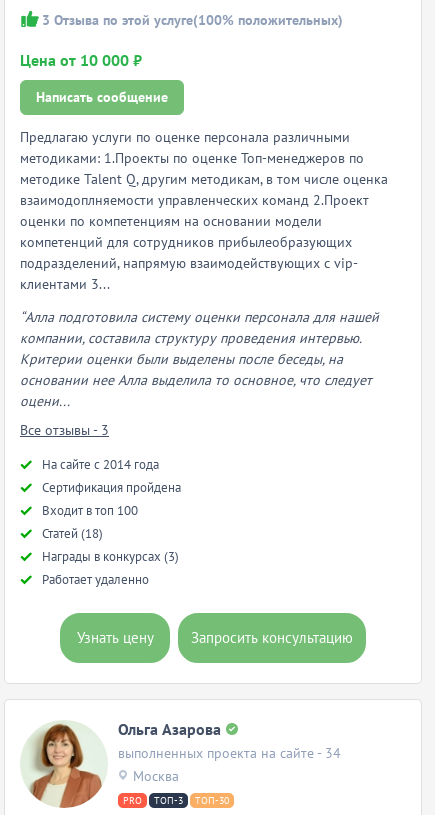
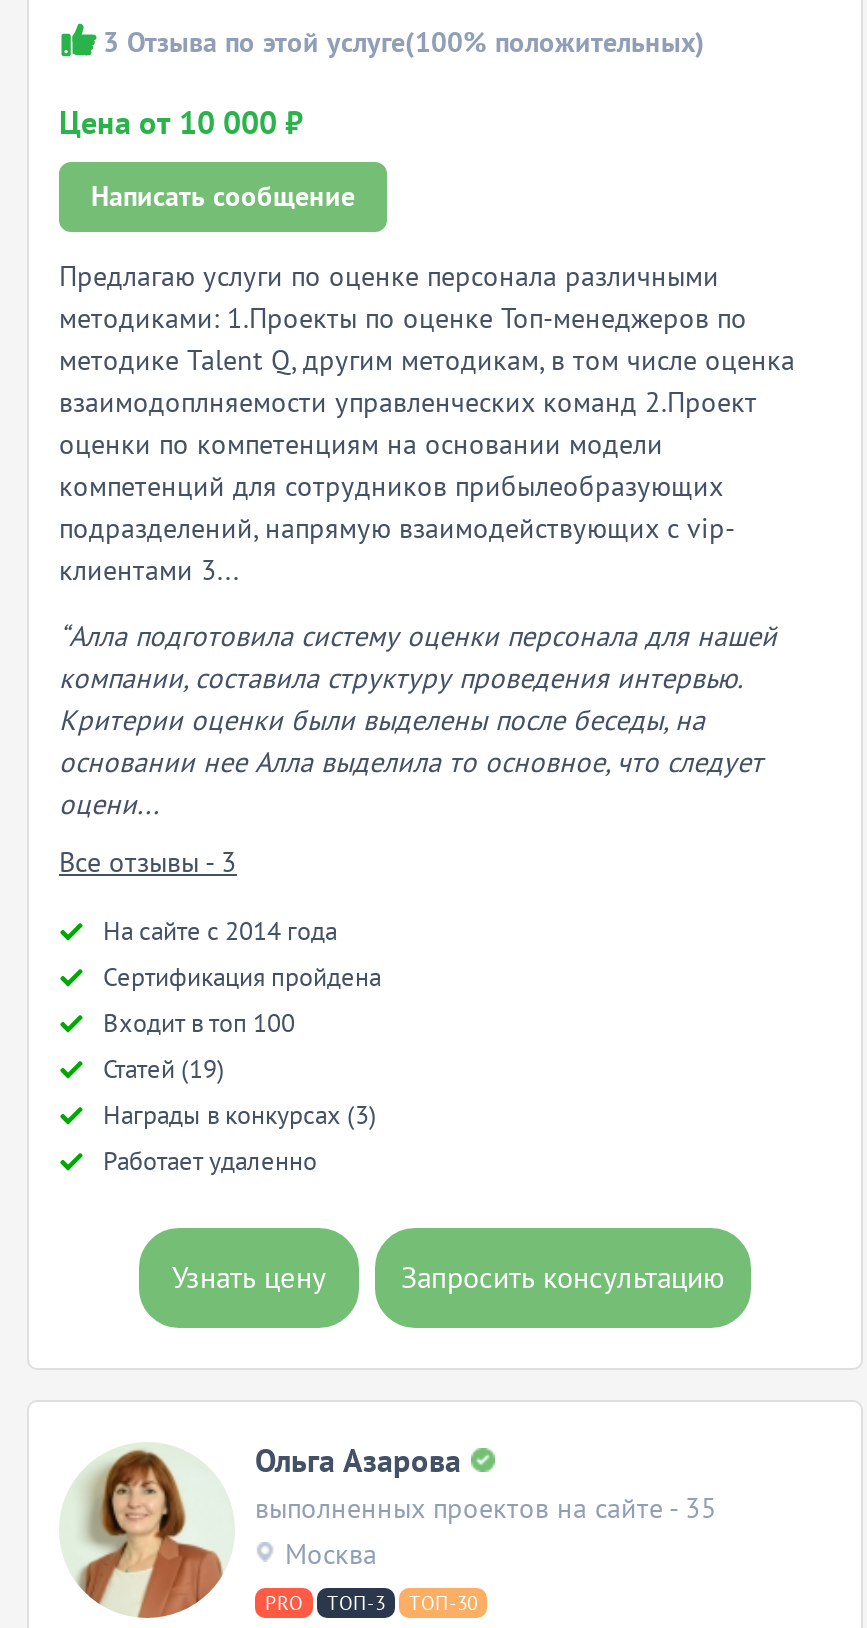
- Статей (18)
+ Статей (19)

- выполненных проекта на сайте - 34
+ выполненных проектов на сайте - 35
